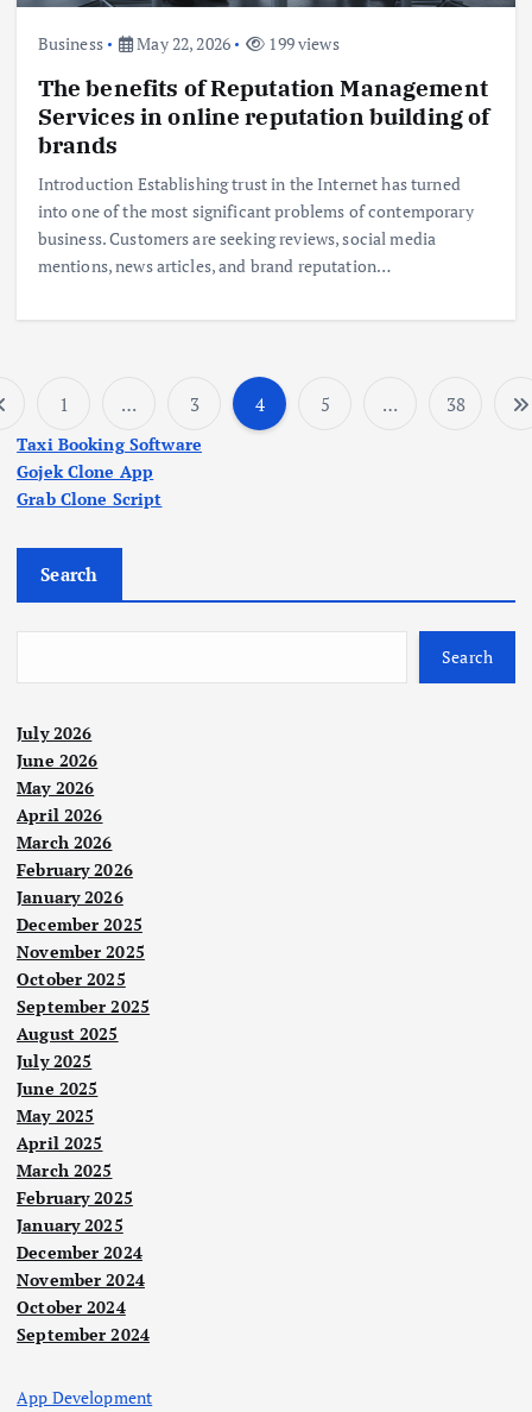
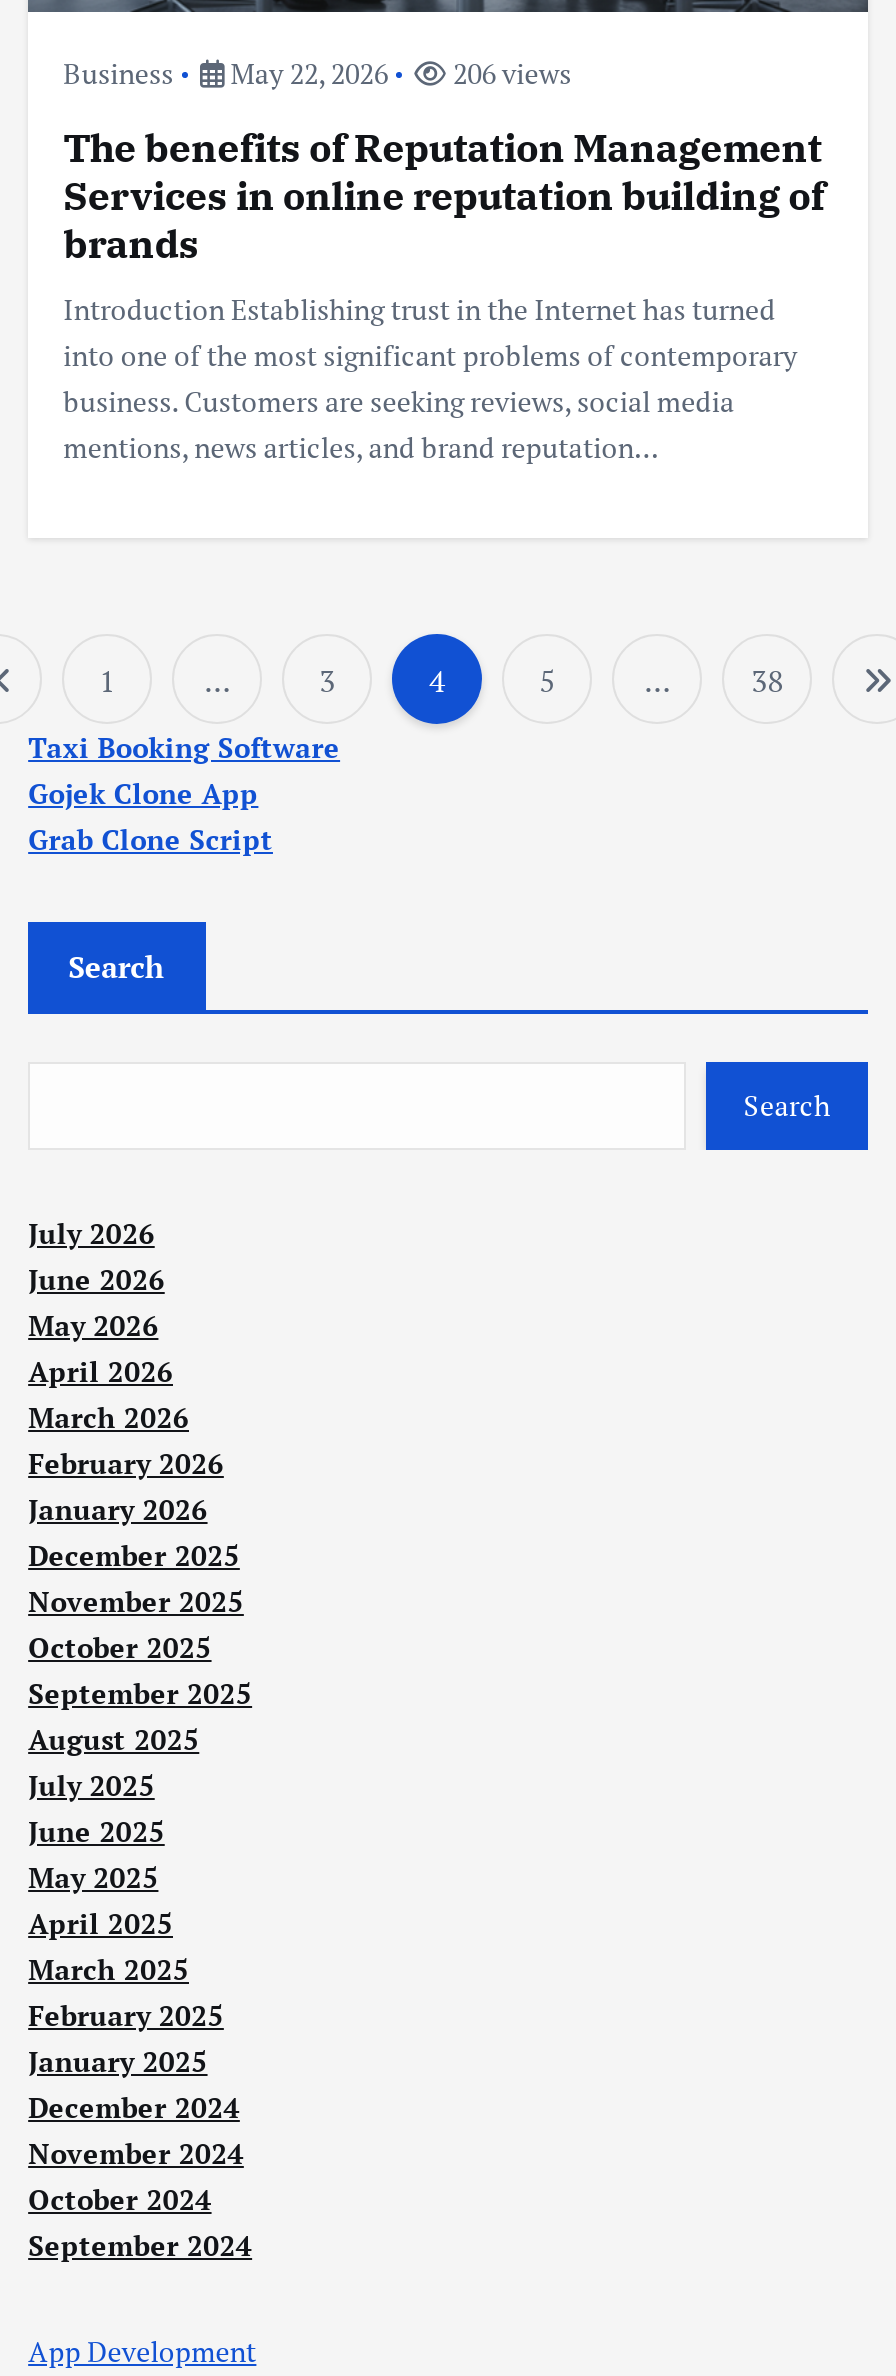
- Business May 22, 2026 199 views
+ Business May 22, 2026 206 views
